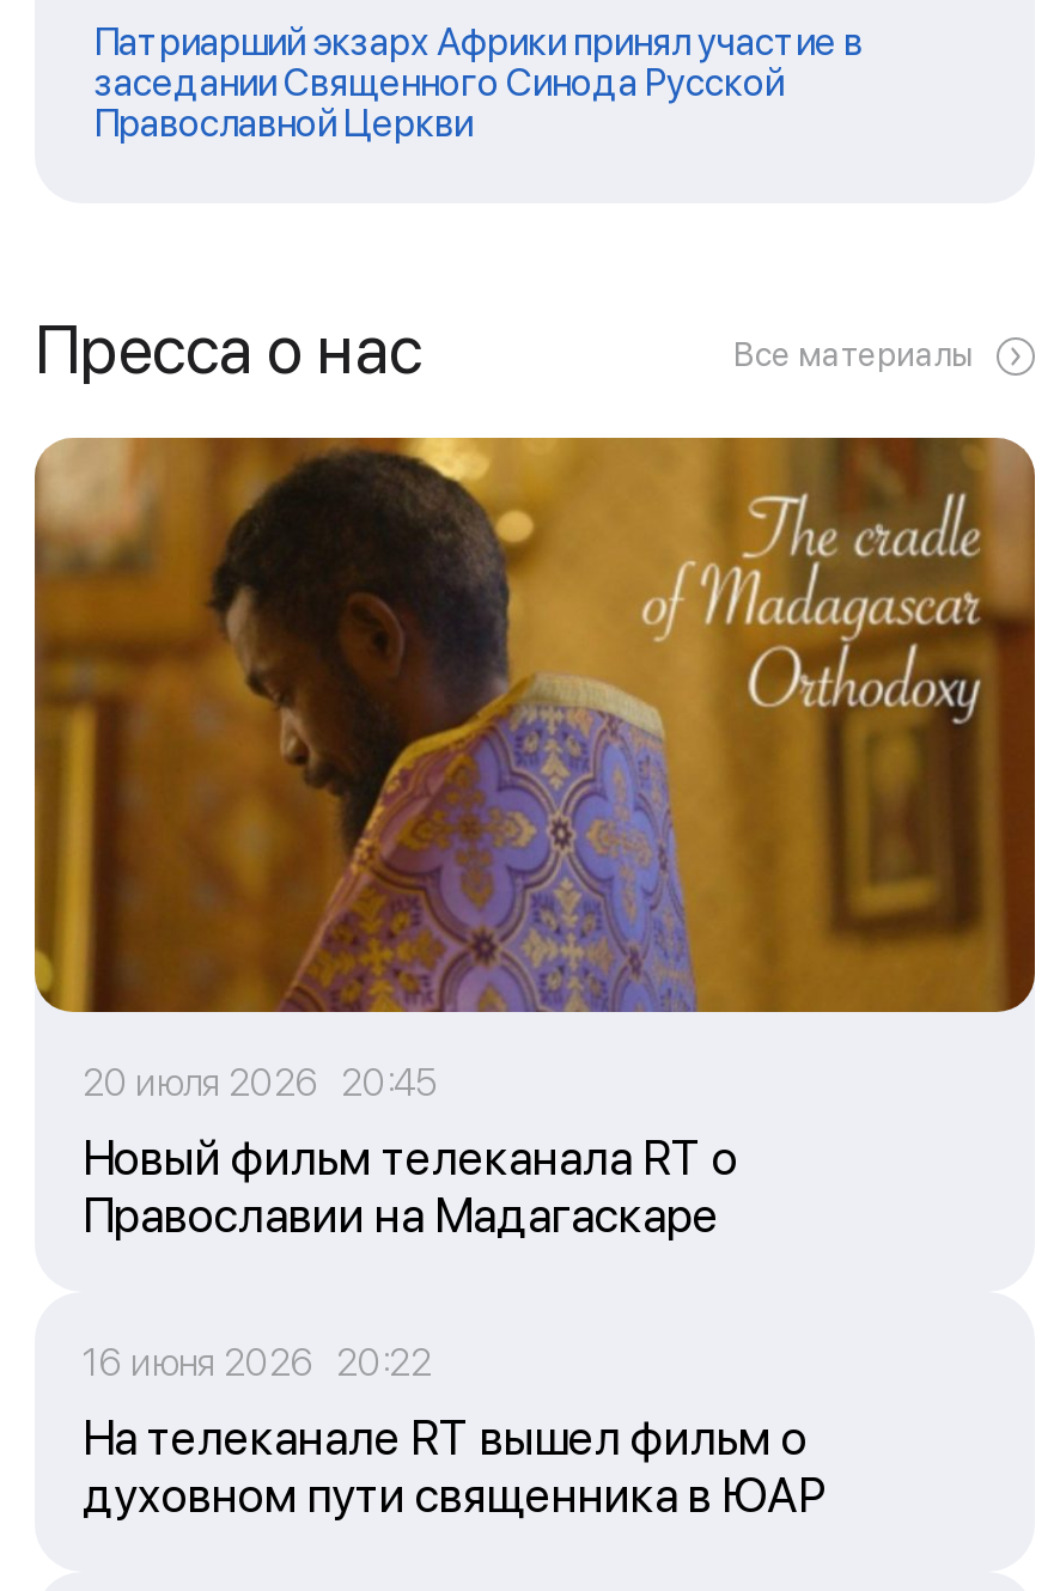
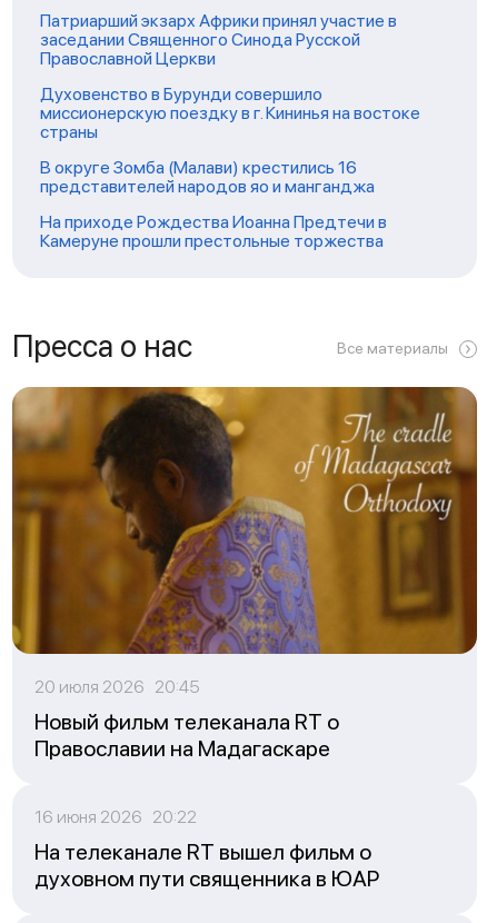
+ Духовенство в Бурунди совершило
+ миссионерскую поездку в г. Кининья на востоке
+ страны
+ В округе Зомба (Малави) крестились 16
+ представителей народов яо и манганджа
+ На приходе Рождества Иоанна Предтечи в
+ Камеруне прошли престольные торжества
